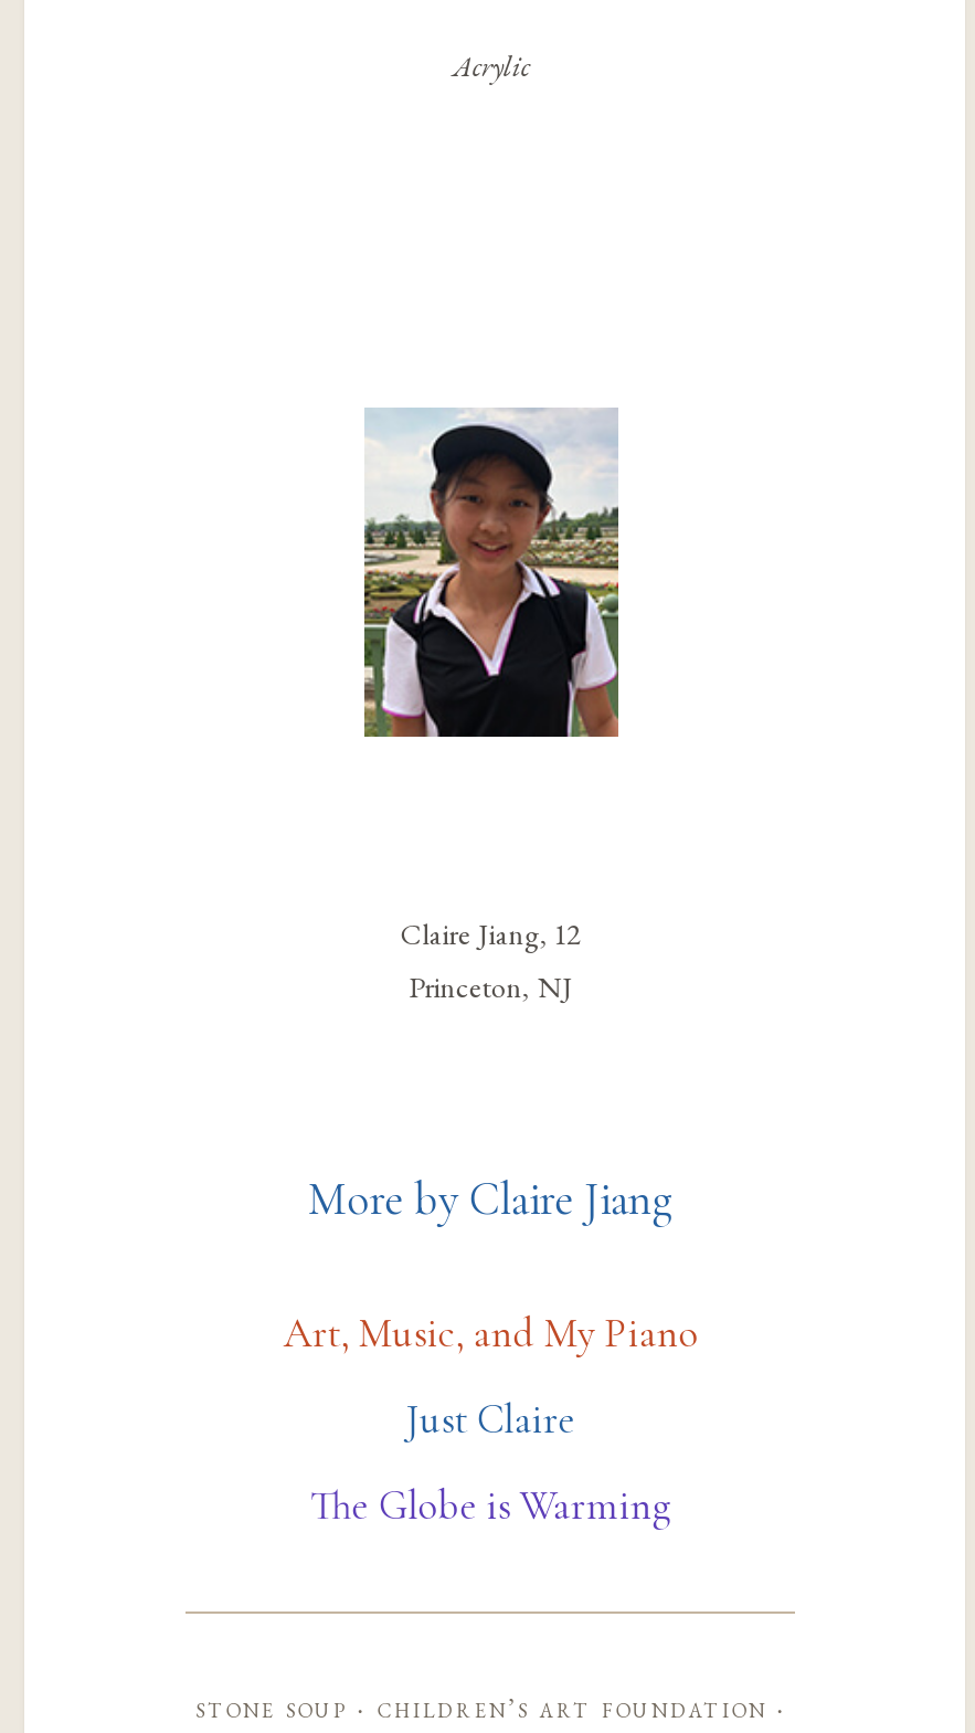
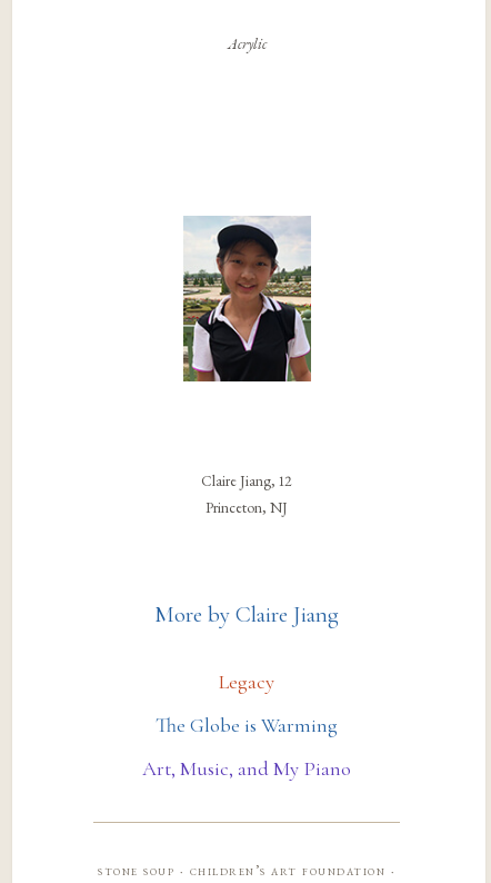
moved down: Art, Music, and My Piano

- Just Claire
+ Legacy

moved up: The Globe is Warming
